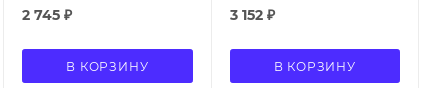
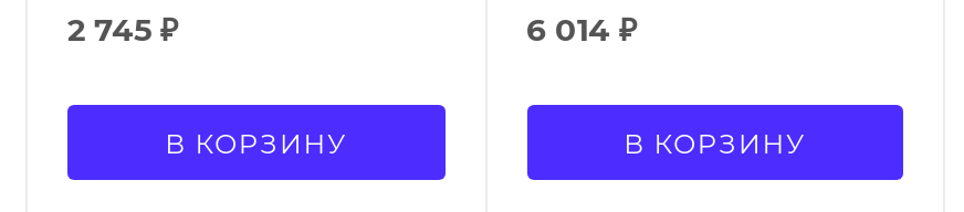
- 3 152 ₽
+ 6 014 ₽
